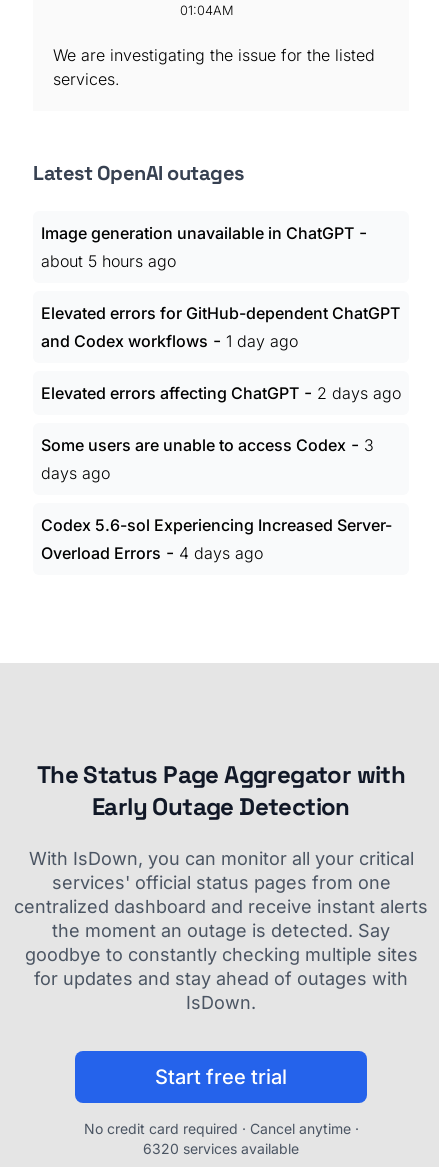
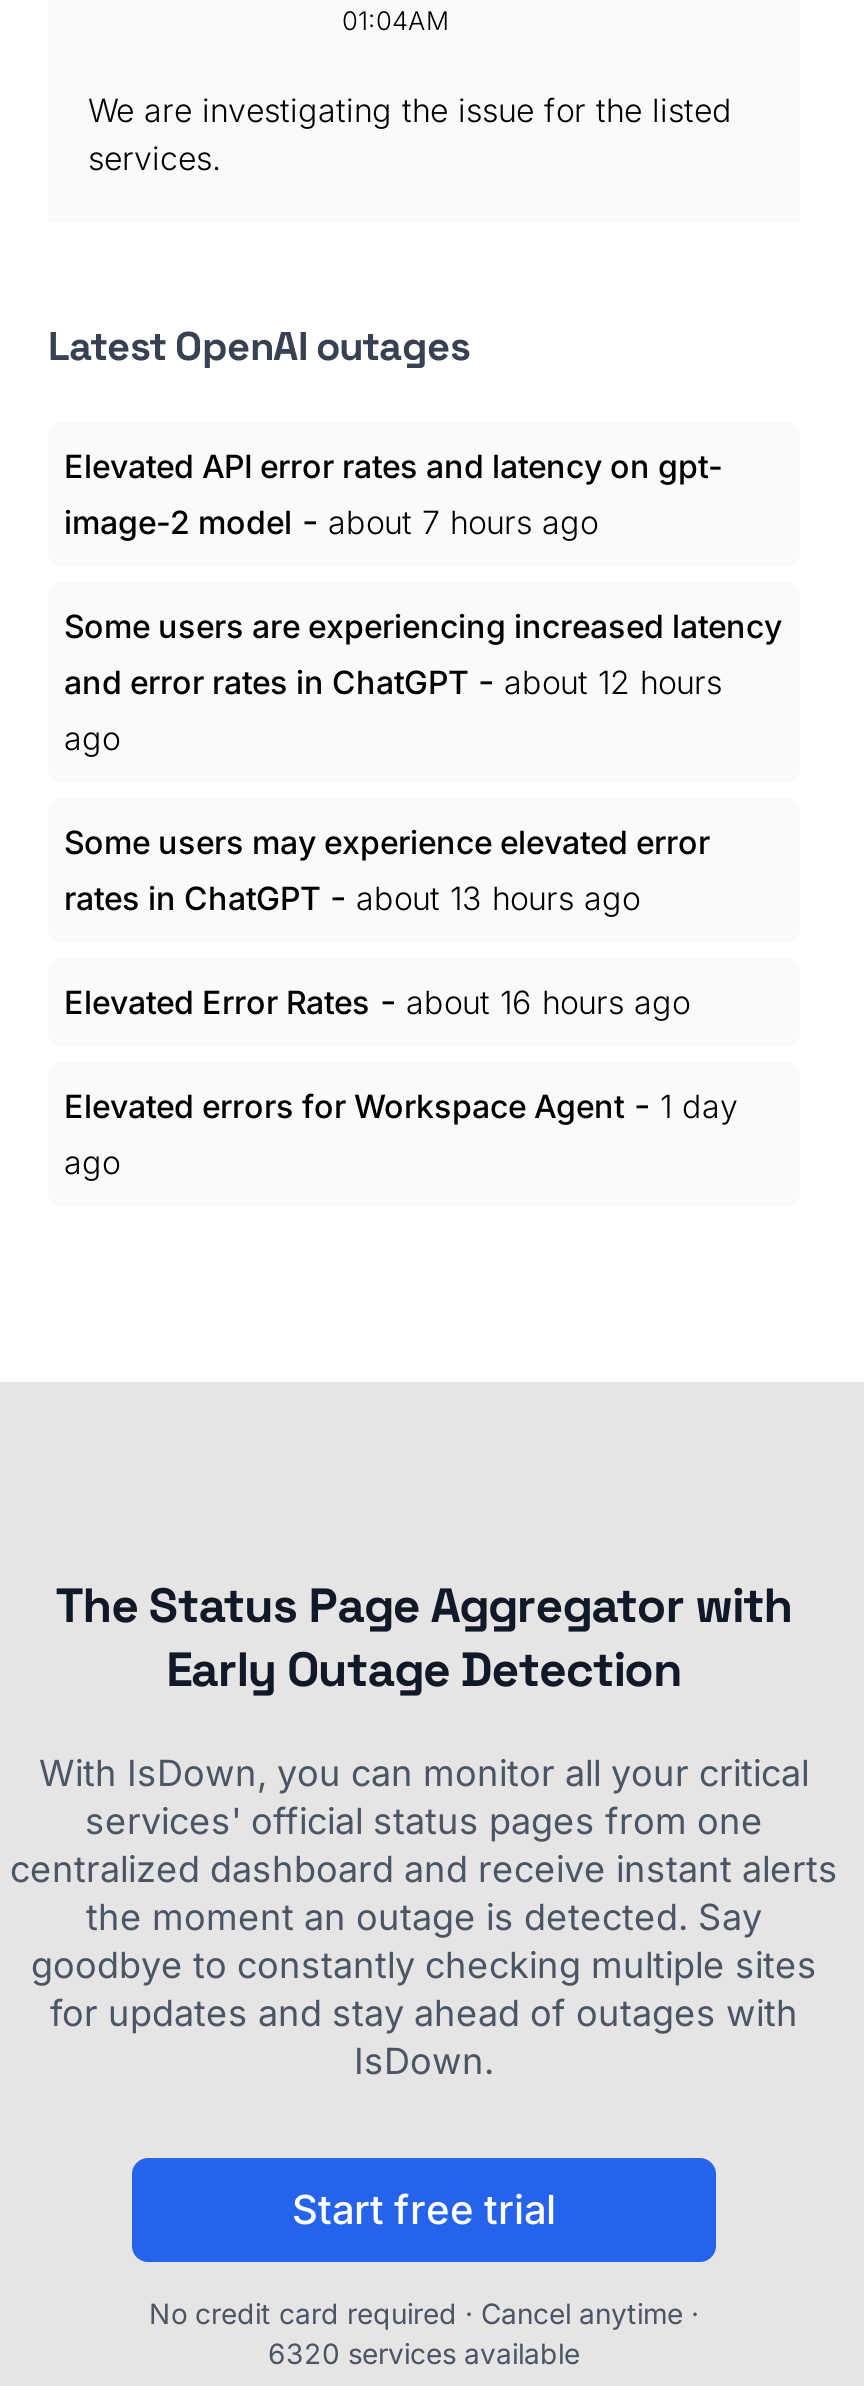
- Image generation unavailable in ChatGPT -
- about 5 hours ago
+ Elevated API error rates and latency on gpt-
+ image-2 model - about 7 hours ago

- Elevated errors for GitHub-dependent ChatGPT
- and Codex workflows - 1 day ago
+ Some users are experiencing increased latency
+ and error rates in ChatGPT - about 12 hours
+ ago

- Elevated errors affecting ChatGPT - 2 days ago
+ Some users may experience elevated error
+ rates in ChatGPT - about 13 hours ago

- Some users are unable to access Codex - 3
- days ago
+ Elevated Error Rates - about 16 hours ago

- Codex 5.6-sol Experiencing Increased Server-
- Overload Errors - 4 days ago
+ Elevated errors for Workspace Agent - 1 day
+ ago
